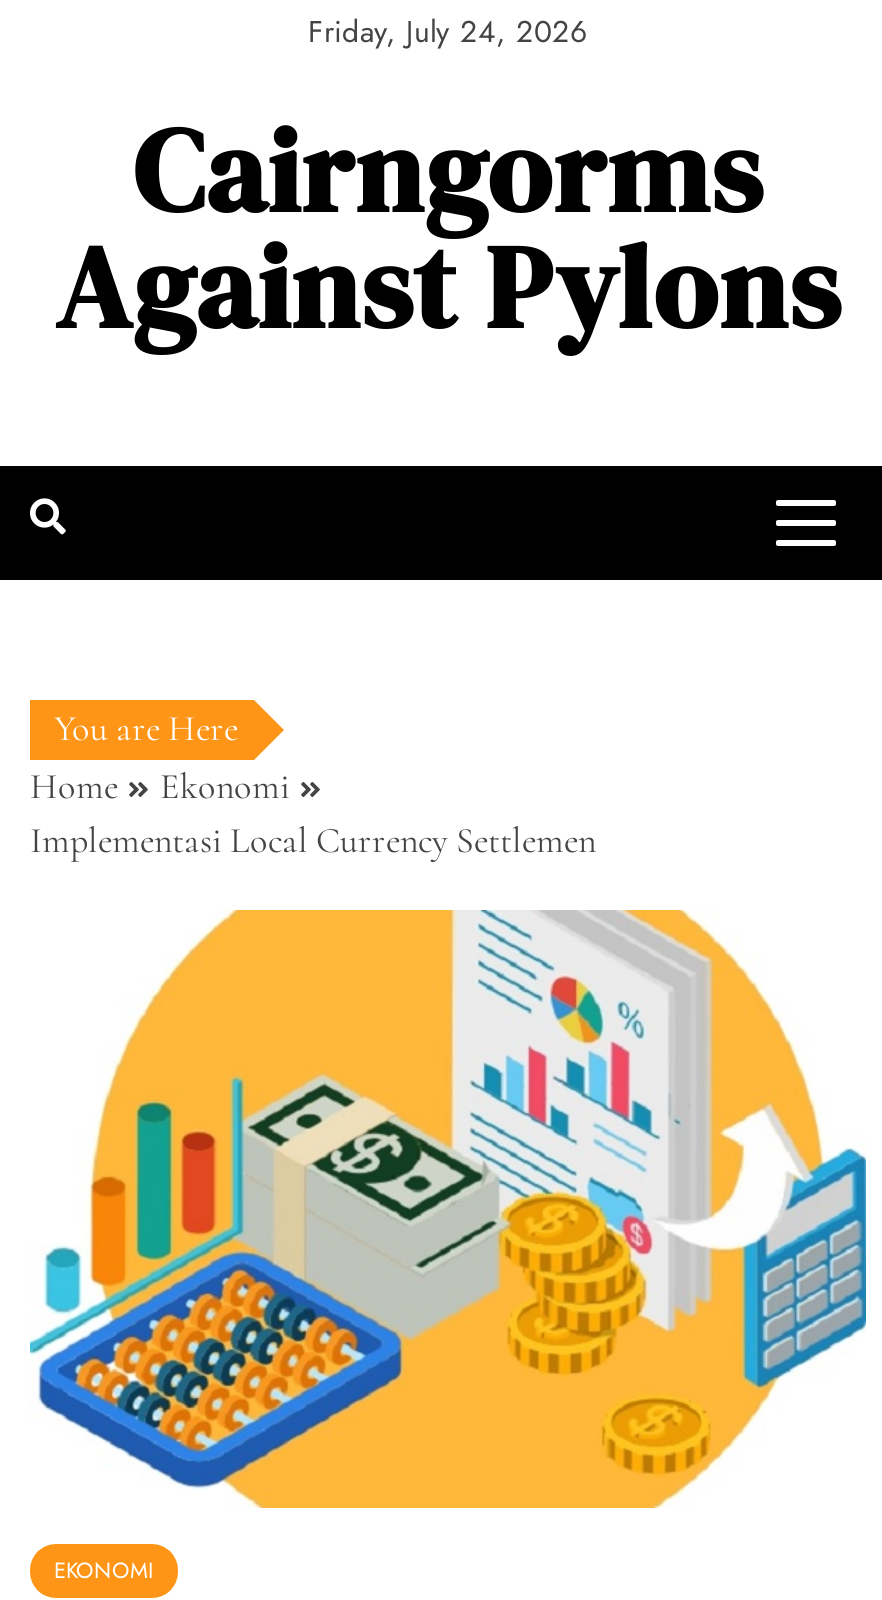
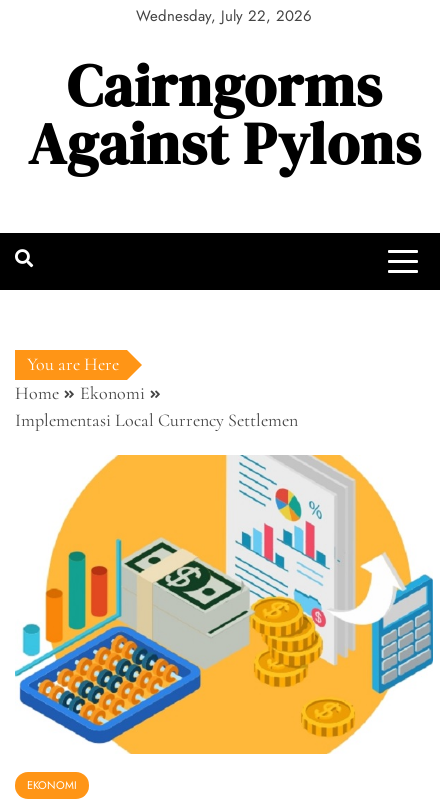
- Friday, July 24, 2026
+ Wednesday, July 22, 2026
